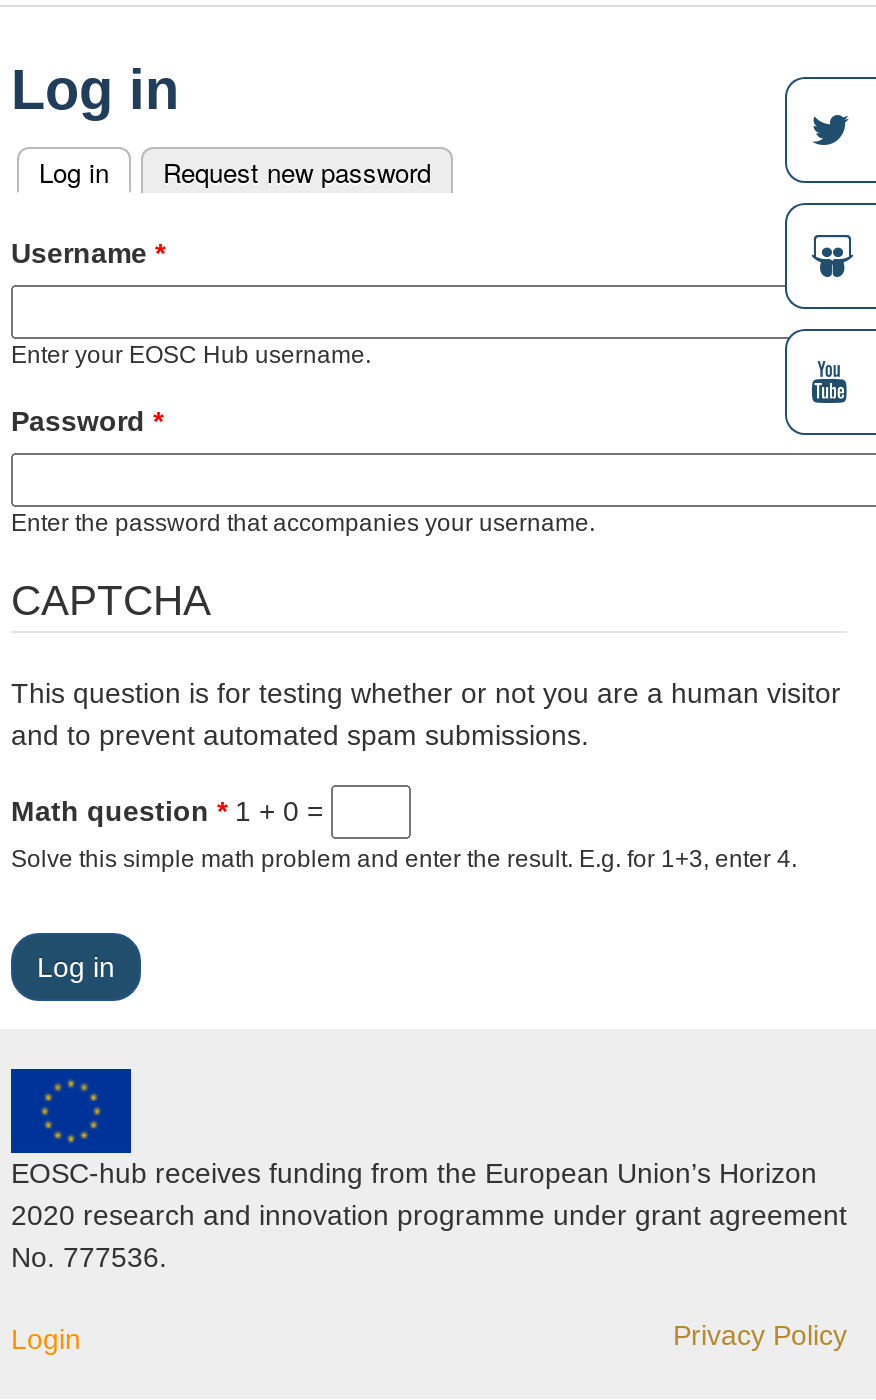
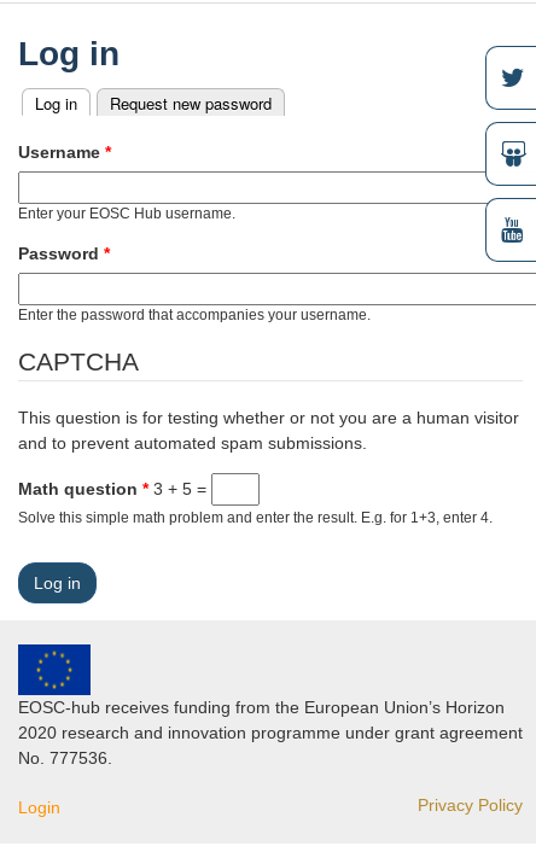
- Math question * 1 + 0 =
+ Math question * 3 + 5 =
